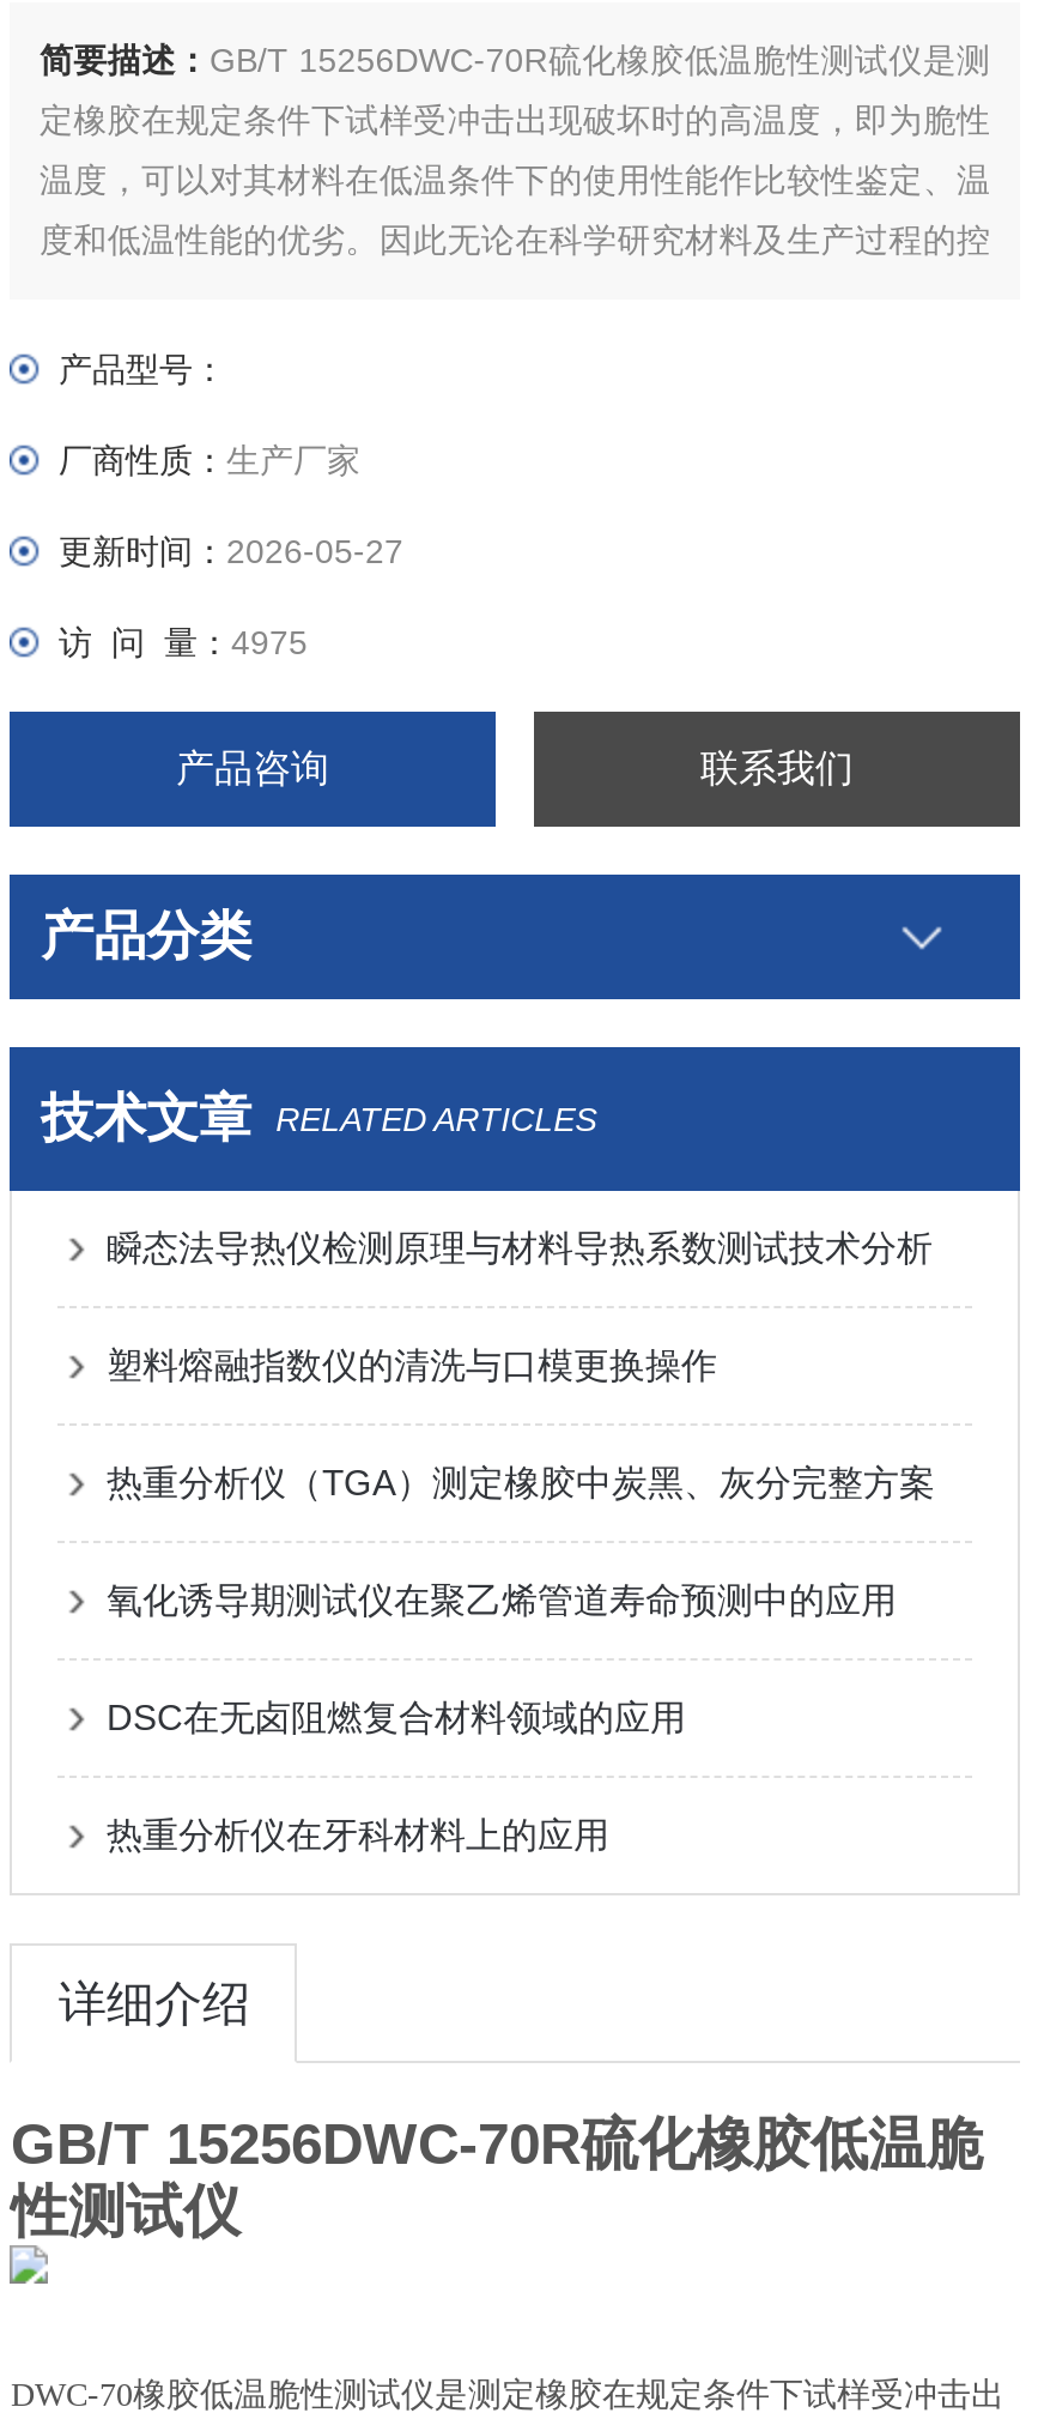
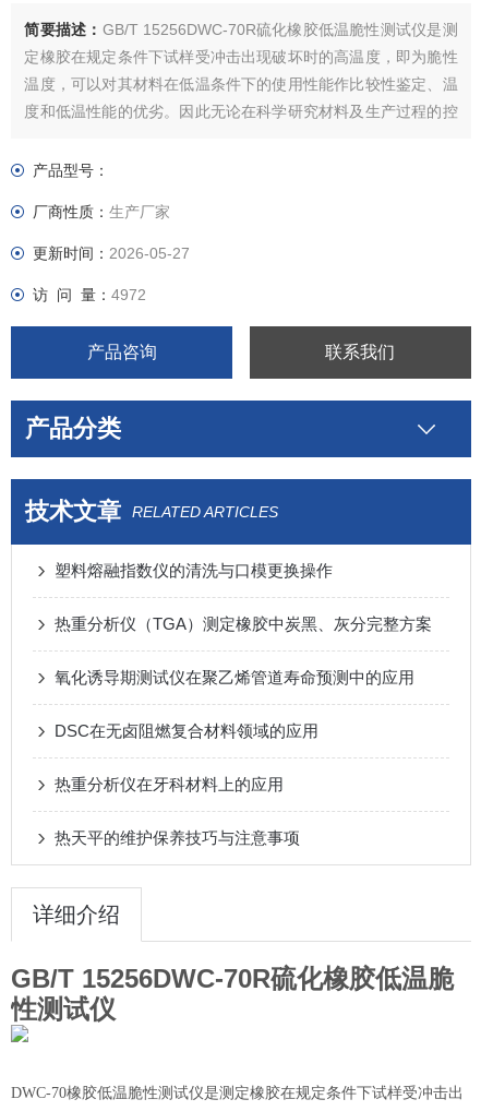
- 访 问 量：4975
+ 访 问 量：4972

- 瞬态法导热仪检测原理与材料导热系数测试技术分析

moved up: 塑料熔融指数仪的清洗与口模更换操作 | 热重分析仪（TGA）测定橡胶中炭黑、灰分完整方案 | 氧化诱导期测试仪在聚乙烯管道寿命预测中的应用 | DSC在无卤阻燃复合材料领域的应用 | 热重分析仪在牙科材料上的应用

+ 热天平的维护保养技巧与注意事项
